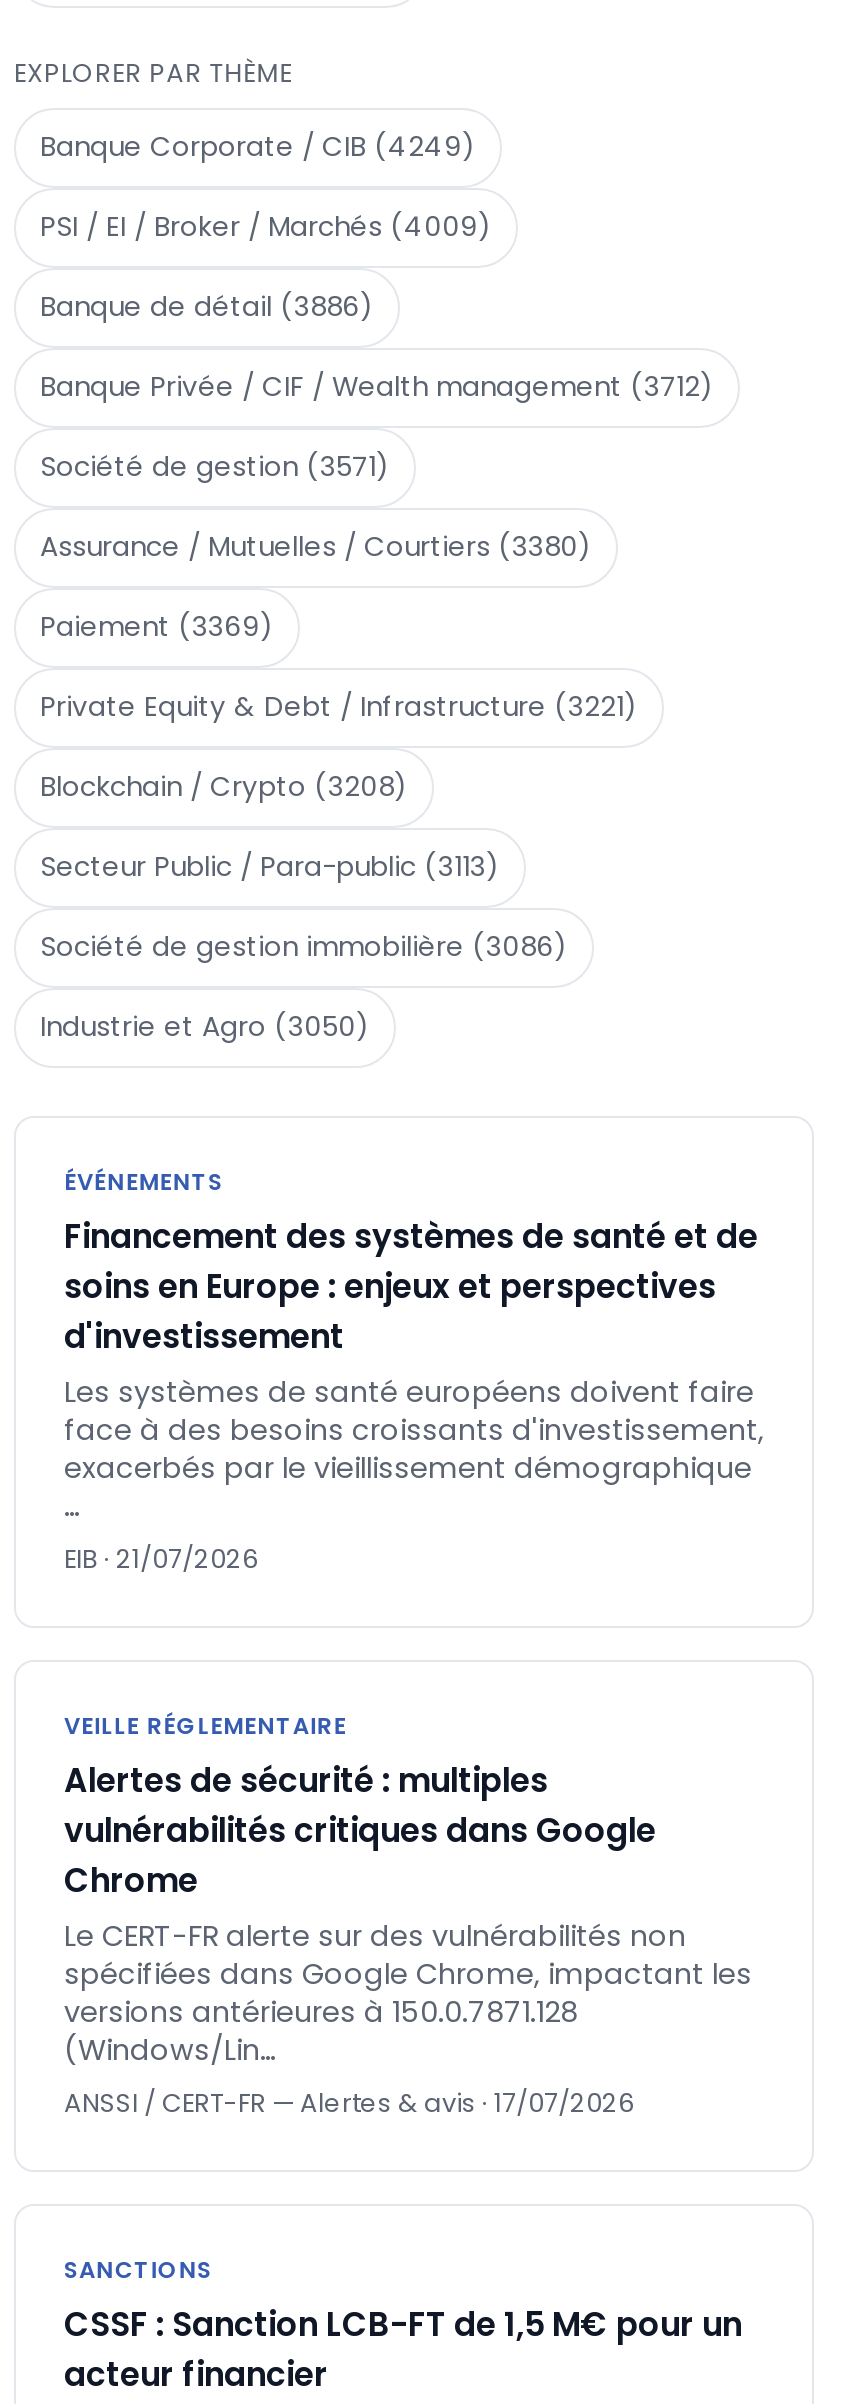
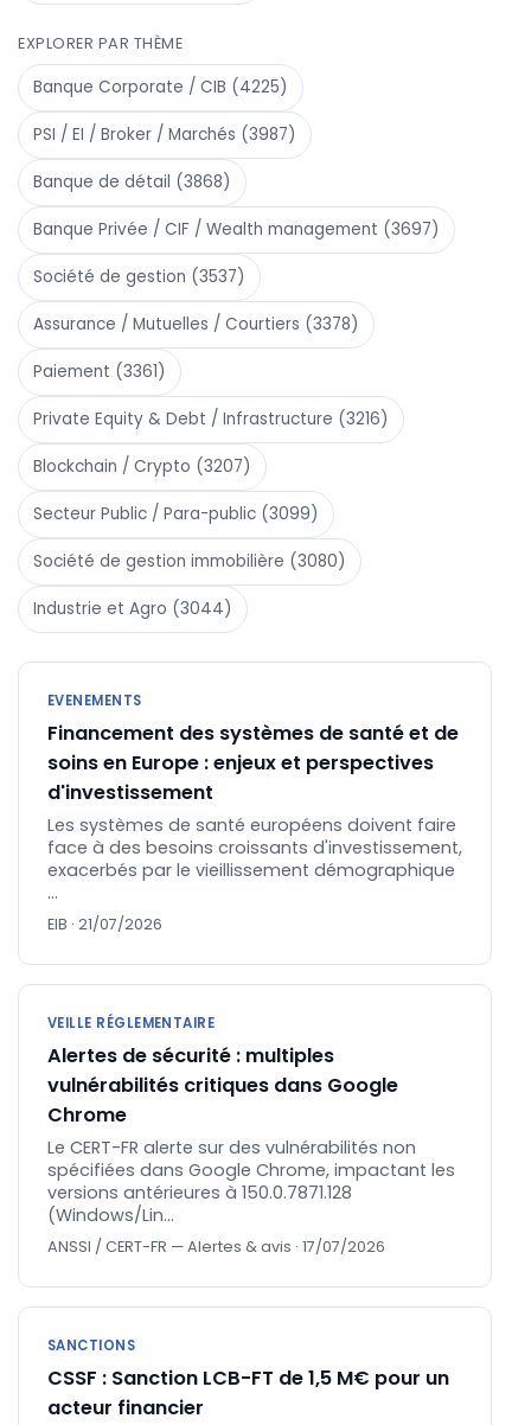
- Banque Corporate / CIB (4249)
+ Banque Corporate / CIB (4225)

- PSI / EI / Broker / Marchés (4009)
+ PSI / EI / Broker / Marchés (3987)

- Banque de détail (3886)
+ Banque de détail (3868)

- Banque Privée / CIF / Wealth management (3712)
+ Banque Privée / CIF / Wealth management (3697)

- Société de gestion (3571)
+ Société de gestion (3537)

- Assurance / Mutuelles / Courtiers (3380)
+ Assurance / Mutuelles / Courtiers (3378)

- Paiement (3369)
+ Paiement (3361)

- Private Equity & Debt / Infrastructure (3221)
+ Private Equity & Debt / Infrastructure (3216)

- Blockchain / Crypto (3208)
+ Blockchain / Crypto (3207)

- Secteur Public / Para-public (3113)
+ Secteur Public / Para-public (3099)

- Société de gestion immobilière (3086)
+ Société de gestion immobilière (3080)

- Industrie et Agro (3050)
+ Industrie et Agro (3044)

- ÉVÉNEMENTS
+ EVENEMENTS
